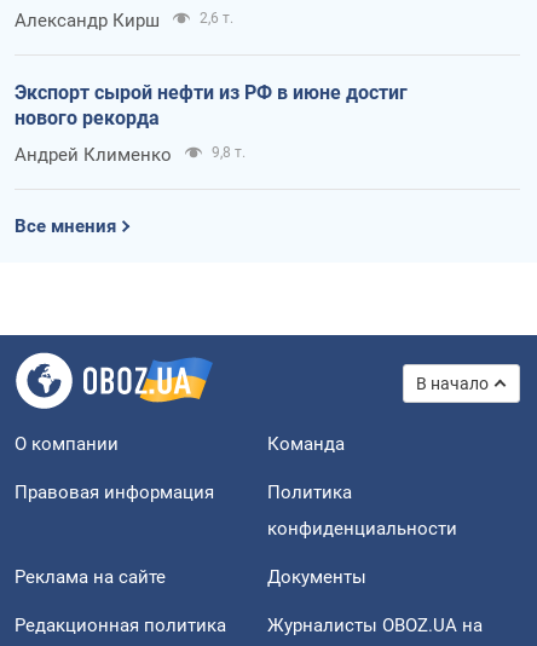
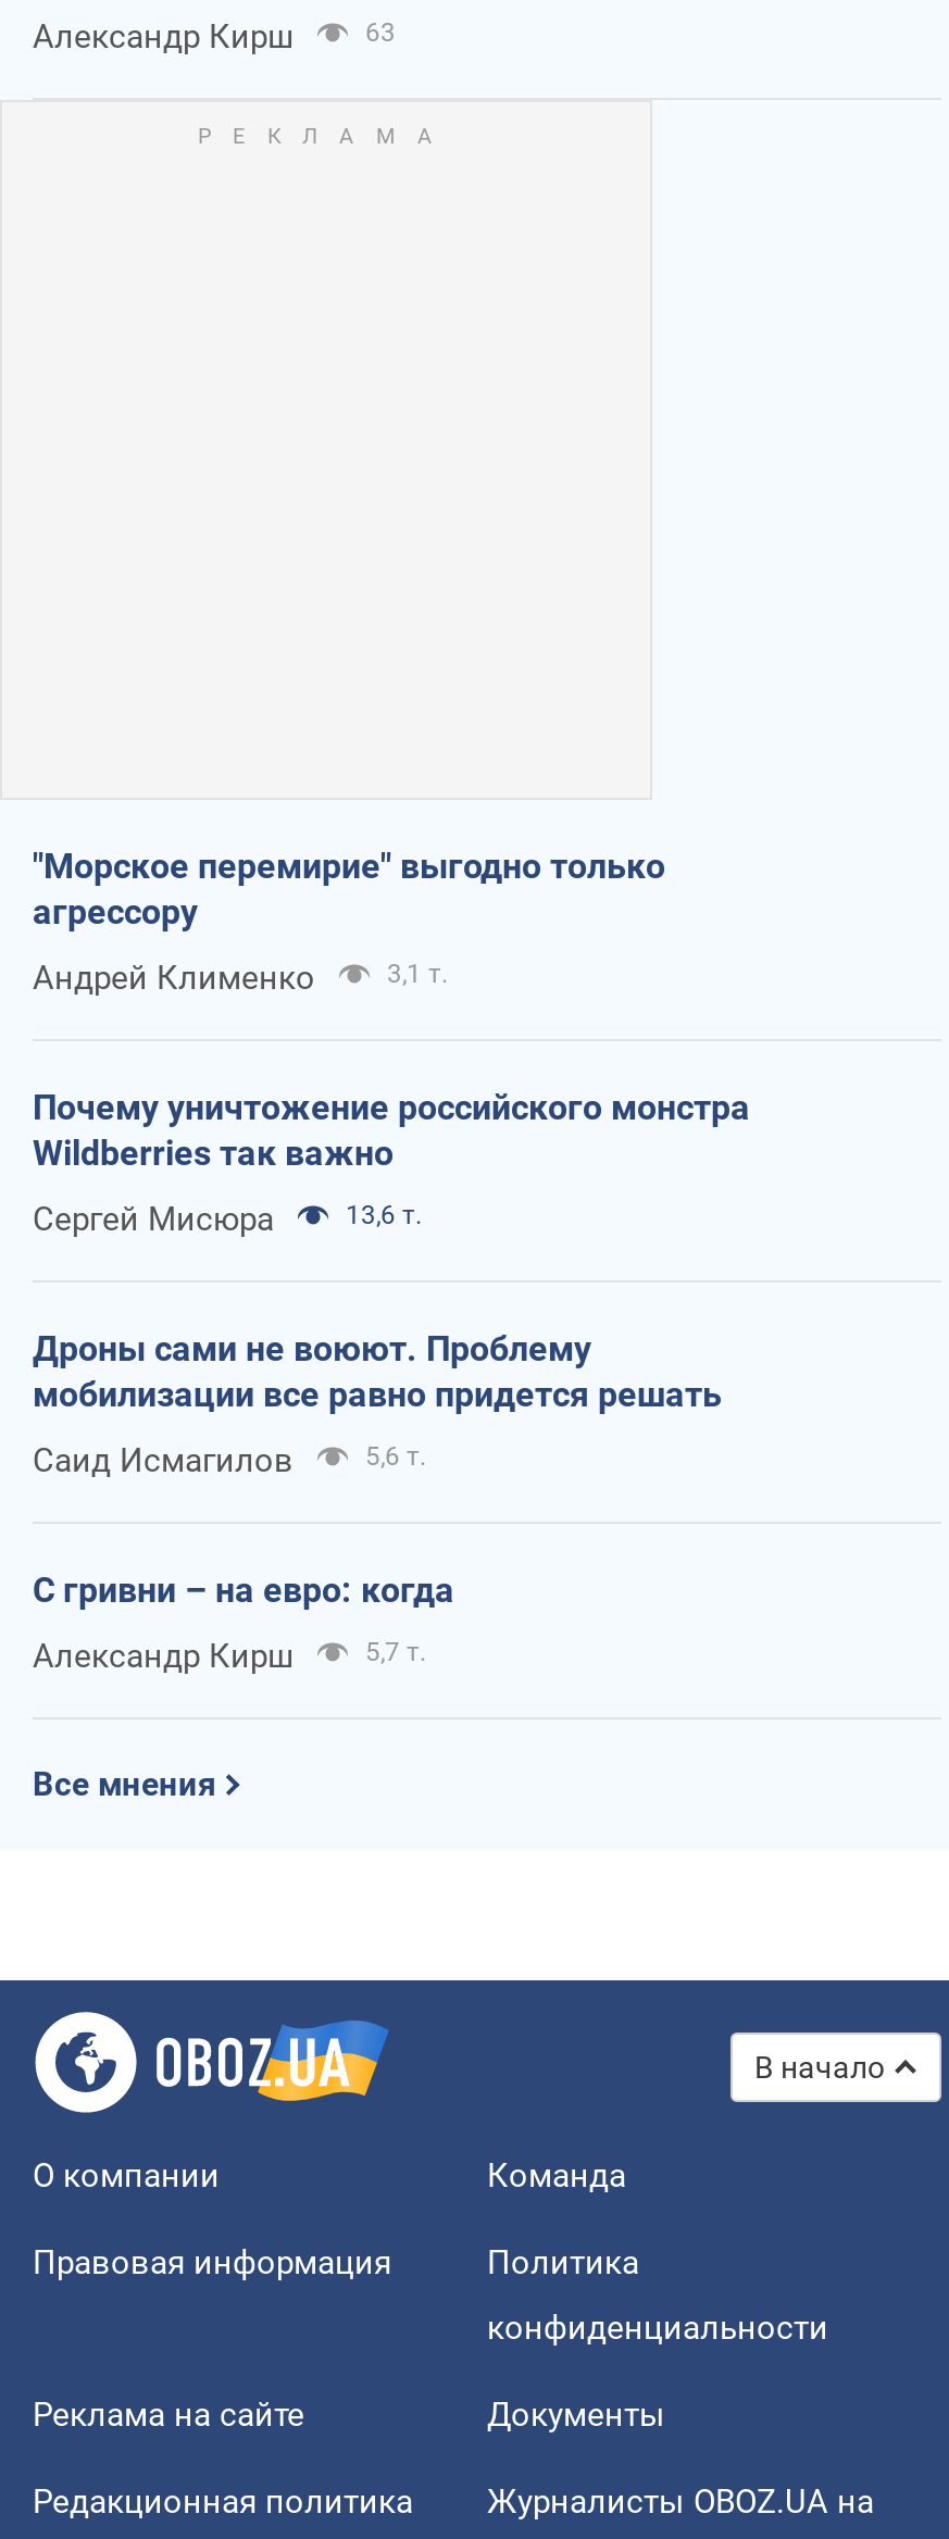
- 2,6 т.
+ 63

- Экспорт сырой нефти из РФ в июне достиг
- нового рекорда
+ "Морское перемирие" выгодно только
+ агрессору

- 9,8 т.
+ 3,1 т.
+ Почему уничтожение российского монстра
+ Wildberries так важно
+ Сергей Мисюра
+ 13,6 т.
+ Дроны сами не воюют. Проблему
+ мобилизации все равно придется решать
+ Саид Исмагилов
+ 5,6 т.
+ С гривни – на евро: когда
+ Александр Кирш
+ 5,7 т.
